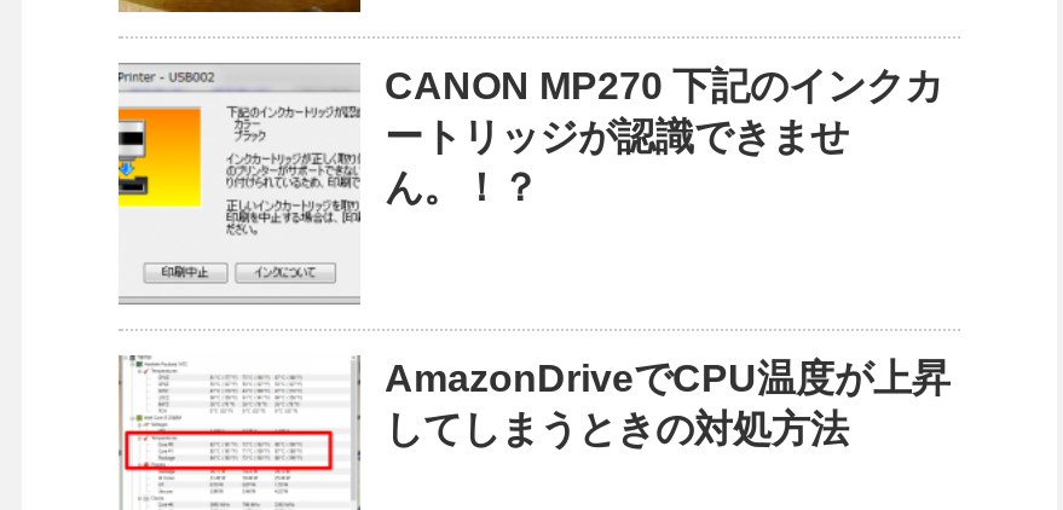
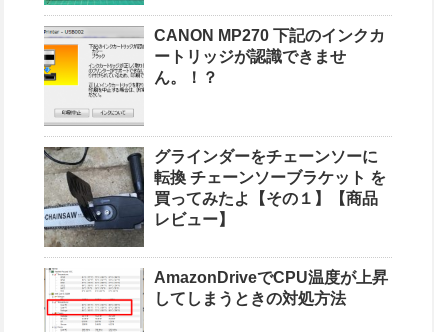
+ [image]
+ グラインダーをチェーンソーに
+ 転換 チェーンソーブラケット を
+ 買ってみたよ【その１】【商品
+ レビュー】
